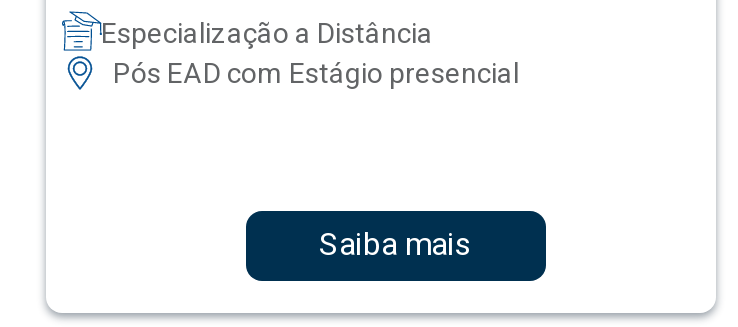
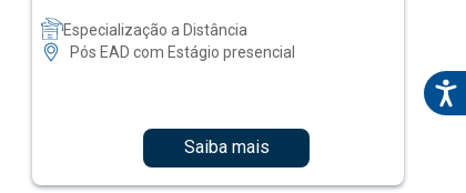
+ [image]
